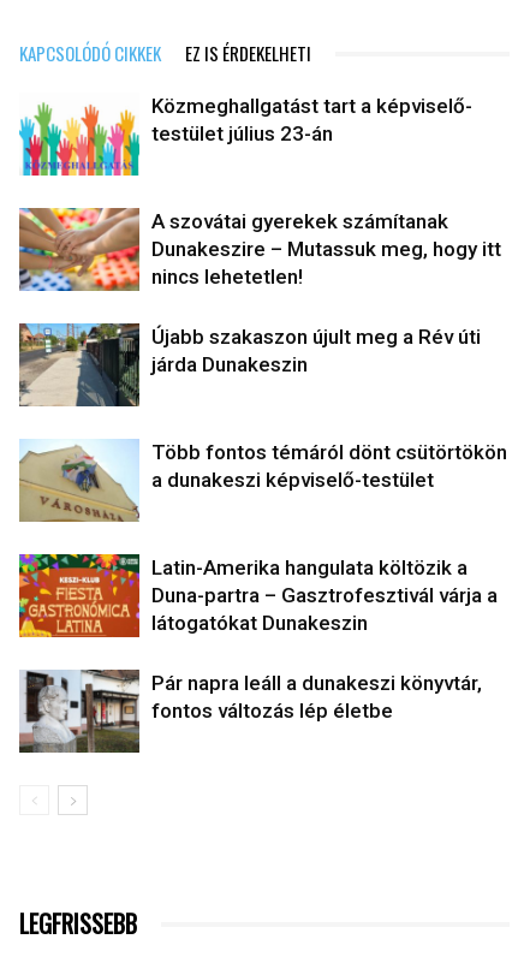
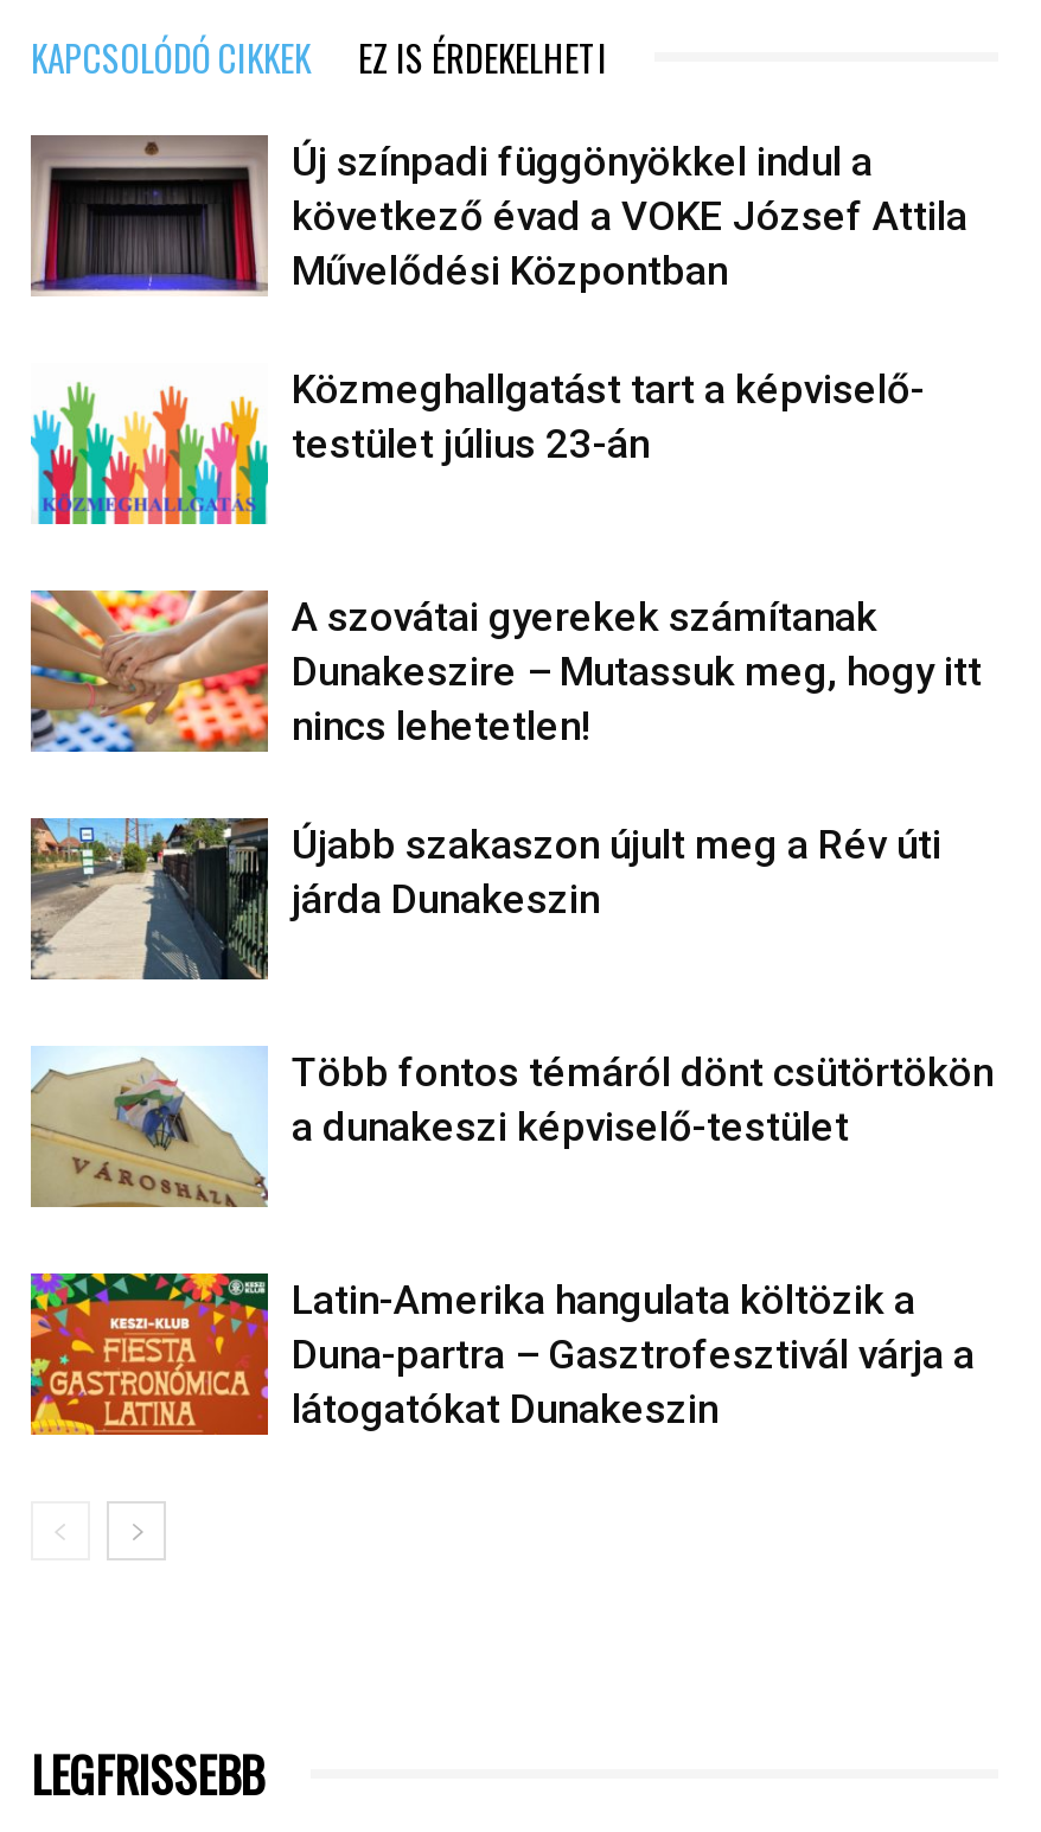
+ [image]
+ Új színpadi függönyökkel indul a
+ következő évad a VOKE József Attila
+ Művelődési Központban

moved down: [image] | Közmeghallgatást tart a képviselő- | testület július 23-án | ... | Duna-partra – Gasztrofesztivál várja a | látogatókat Dunakeszin

- [image]
- Pár napra leáll a dunakeszi könyvtár,
- fontos változás lép életbe
